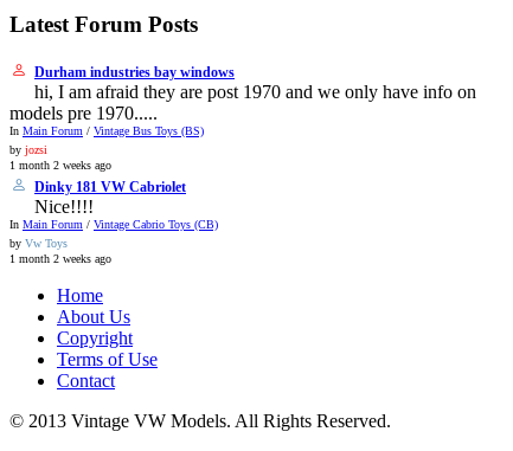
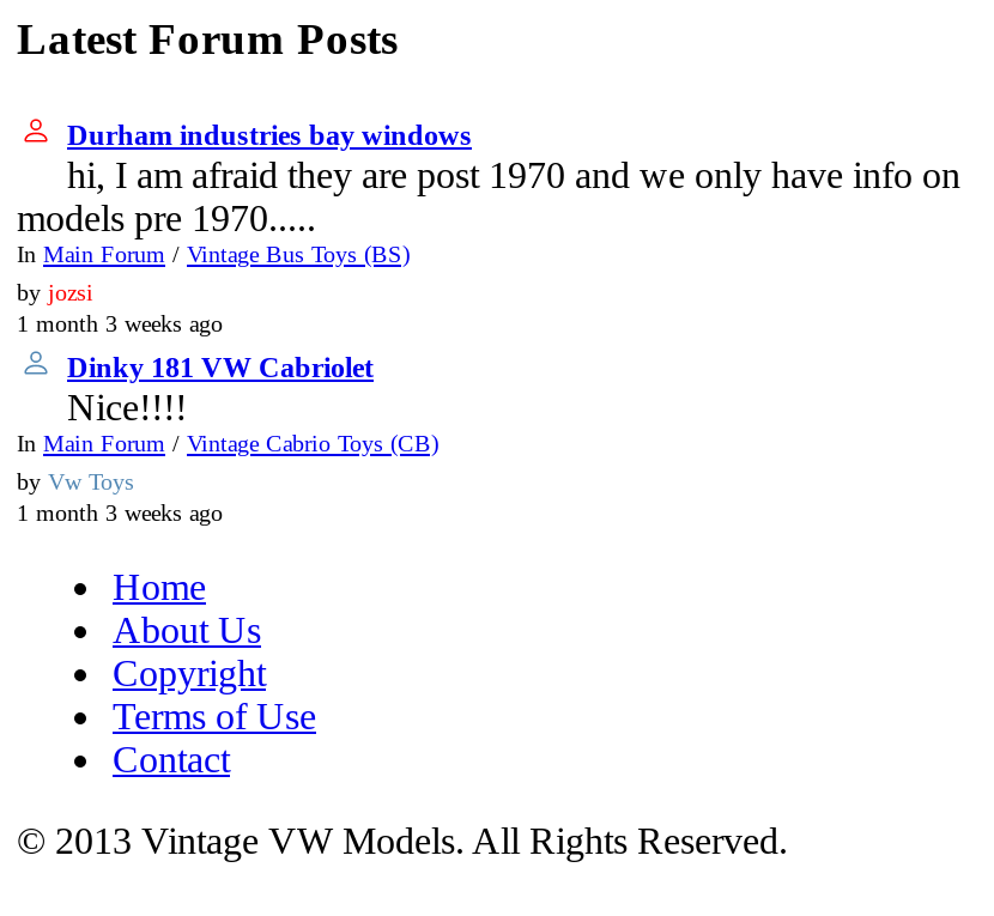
- 1 month 2 weeks ago
+ 1 month 3 weeks ago

- 1 month 2 weeks ago
+ 1 month 3 weeks ago
